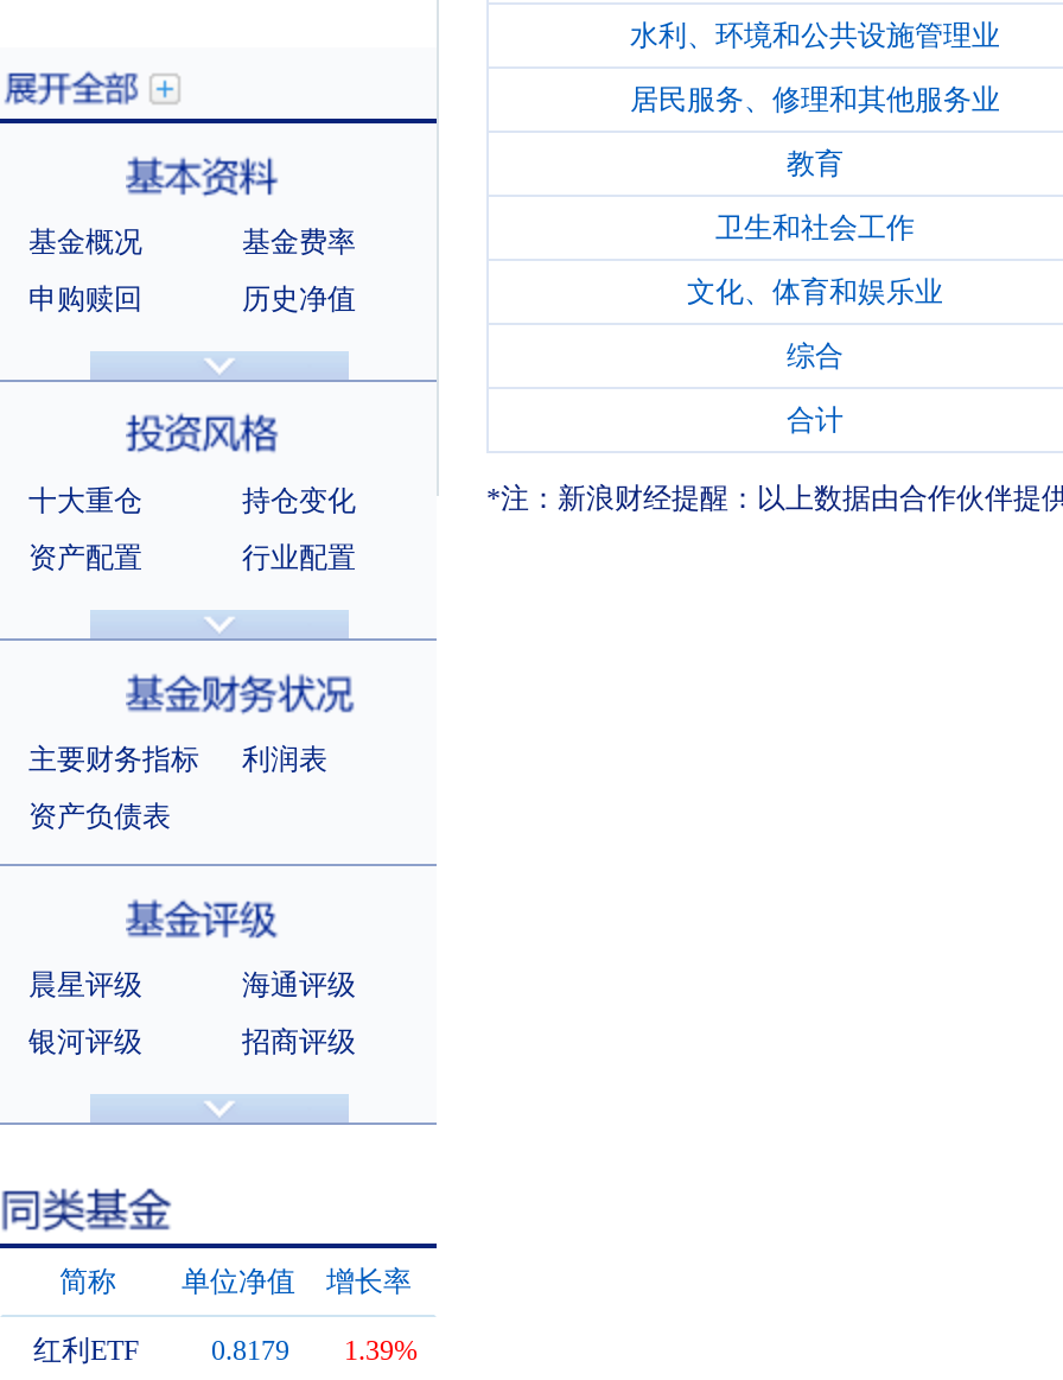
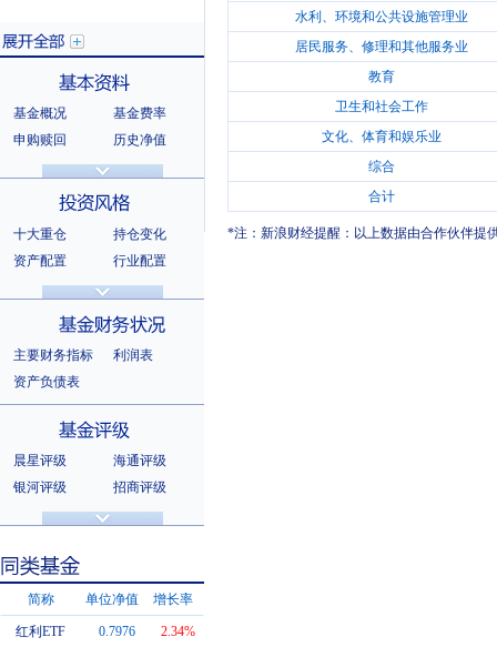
- 0.8179
- 1.39%
+ 0.7976
+ 2.34%
